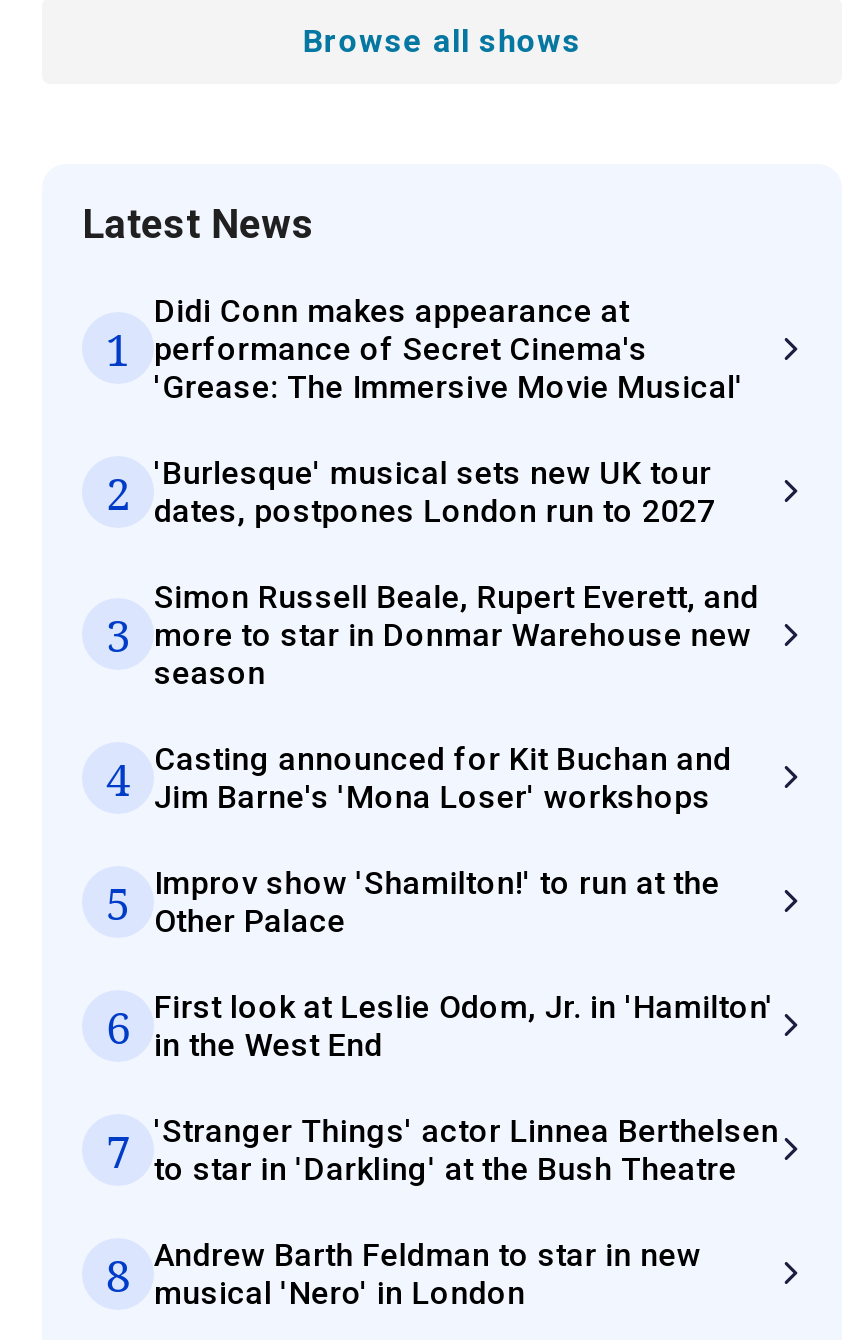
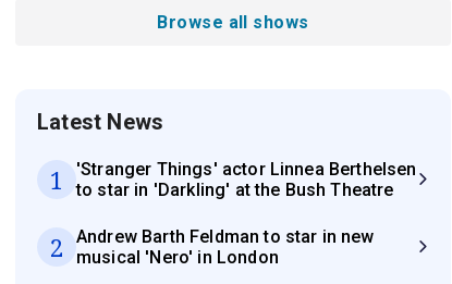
- Didi Conn makes appearance at
- performance of Secret Cinema's
- 'Grease: The Immersive Movie Musical'
- 2
- 'Burlesque' musical sets new UK tour
- dates, postpones London run to 2027
- 3

- Simon Russell Beale, Rupert Everett, and
- more to star in Donmar Warehouse new
- season
- 4
- Casting announced for Kit Buchan and
- Jim Barne's 'Mona Loser' workshops
- 5
- Improv show 'Shamilton!' to run at the
- Other Palace
- 6
- First look at Leslie Odom, Jr. in 'Hamilton'
- in the West End
- 7

- 8 Andrew Barth Feldman to star in new musical 'Nero' in London
+ 2 Andrew Barth Feldman to star in new musical 'Nero' in London
